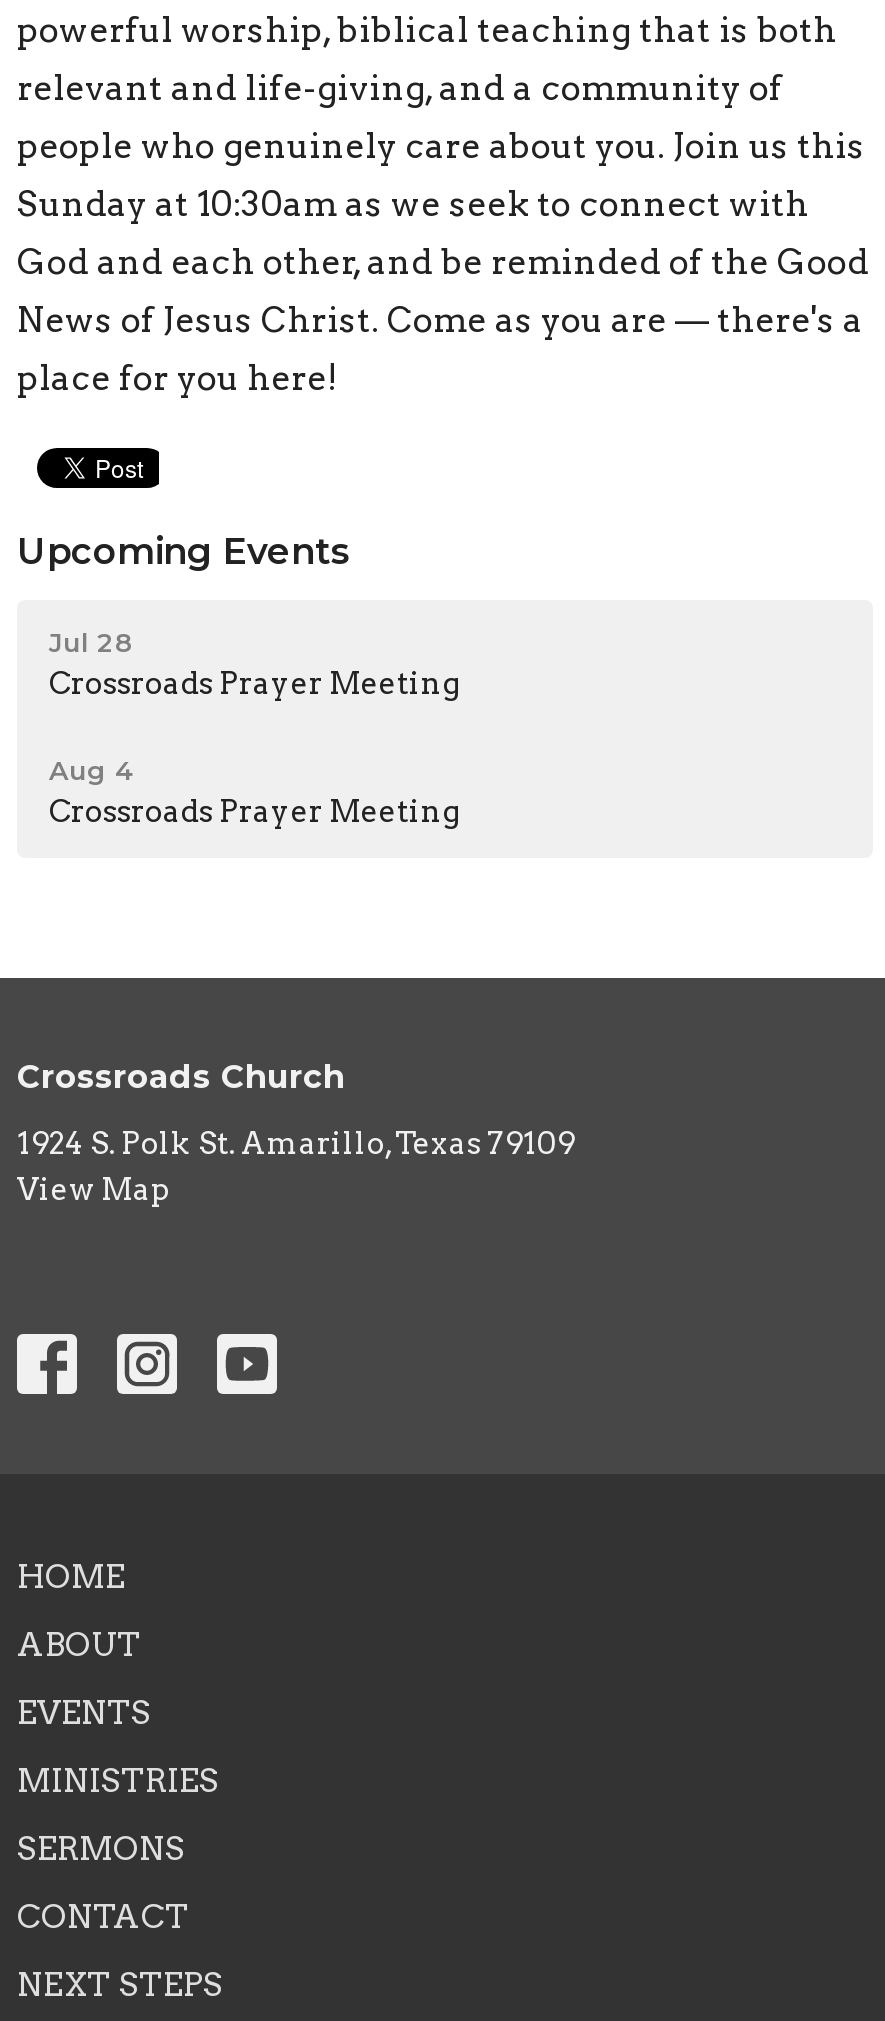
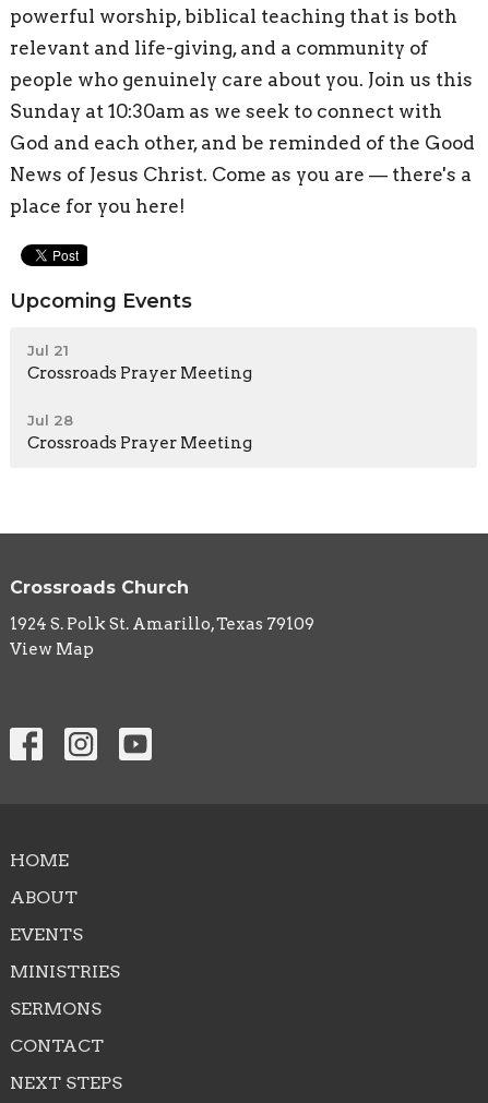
- Jul 28
+ Jul 21

- Aug 4
+ Jul 28
